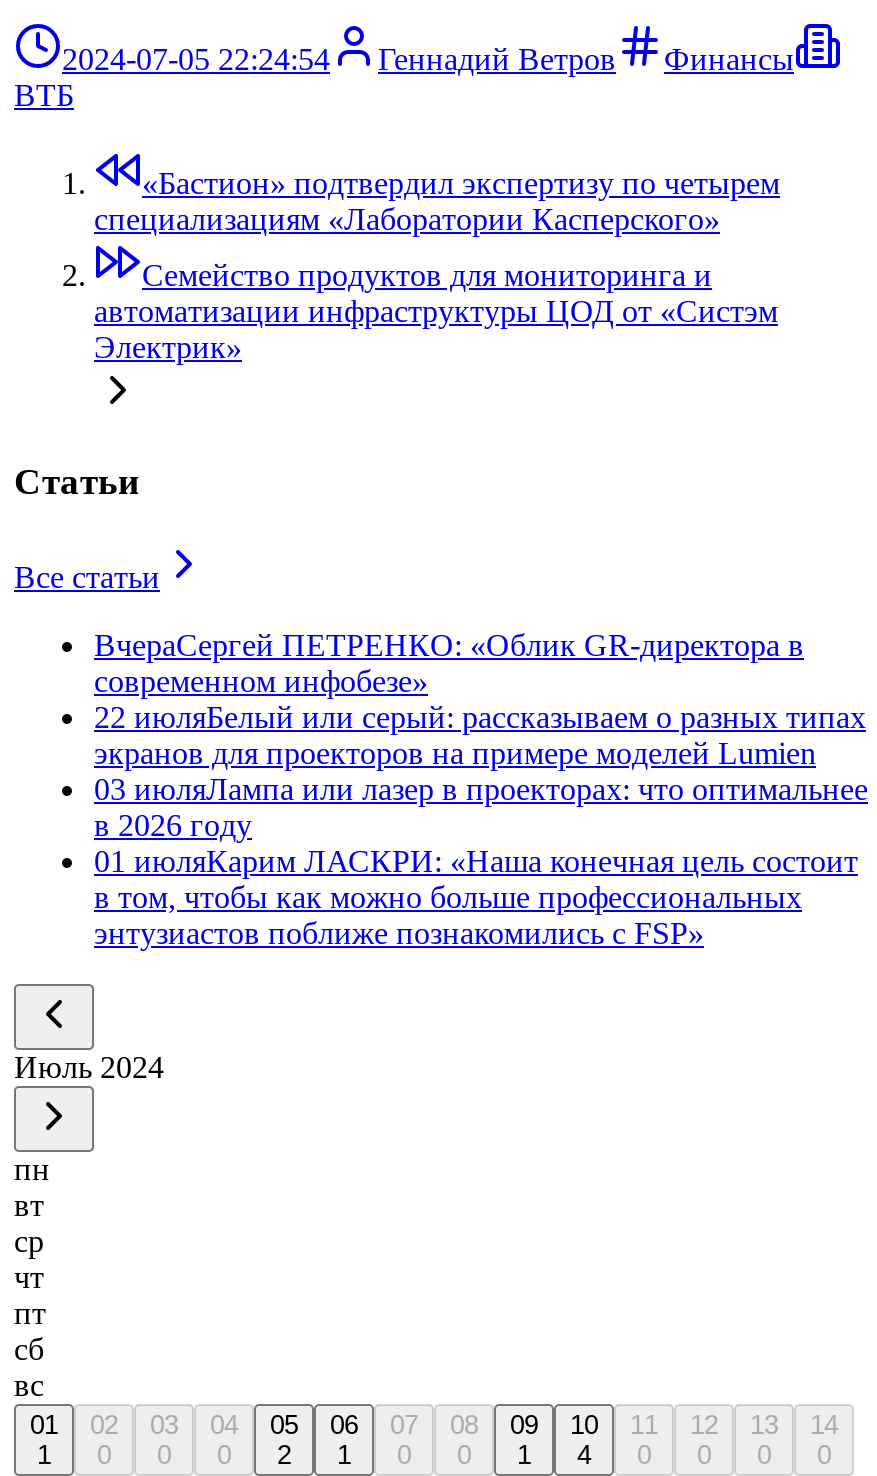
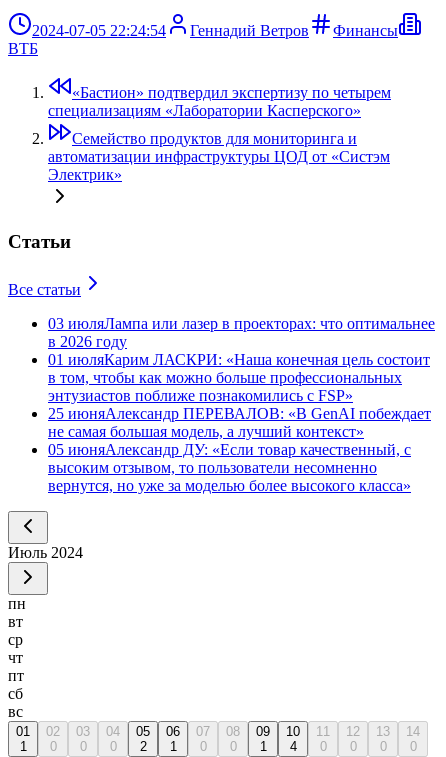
- ВчераСергей ПЕТРЕНКО: «Облик GR‑директора в
- современном инфобезе»
- 22 июляБелый или серый: рассказываем о разных типах
- экранов для проекторов на примере моделей Lumien

moved up: 03 июляЛампа или лазер в проекторах: что оптимальнее | в 2026 году | 01 июляКарим ЛАСКРИ: «Наша конечная цель состоит | в том, чтобы как можно больше профессиональных | энтузиастов поближе познакомились с FSP»

+ 25 июняАлександр ПЕРЕВАЛОВ: «В GenAI побеждает
+ не самая большая модель, а лучший контекст»
+ 05 июняАлександр ДУ: «Если товар качественный, с
+ высоким отзывом, то пользователи несомненно
+ вернутся, но уже за моделью более высокого класса»
